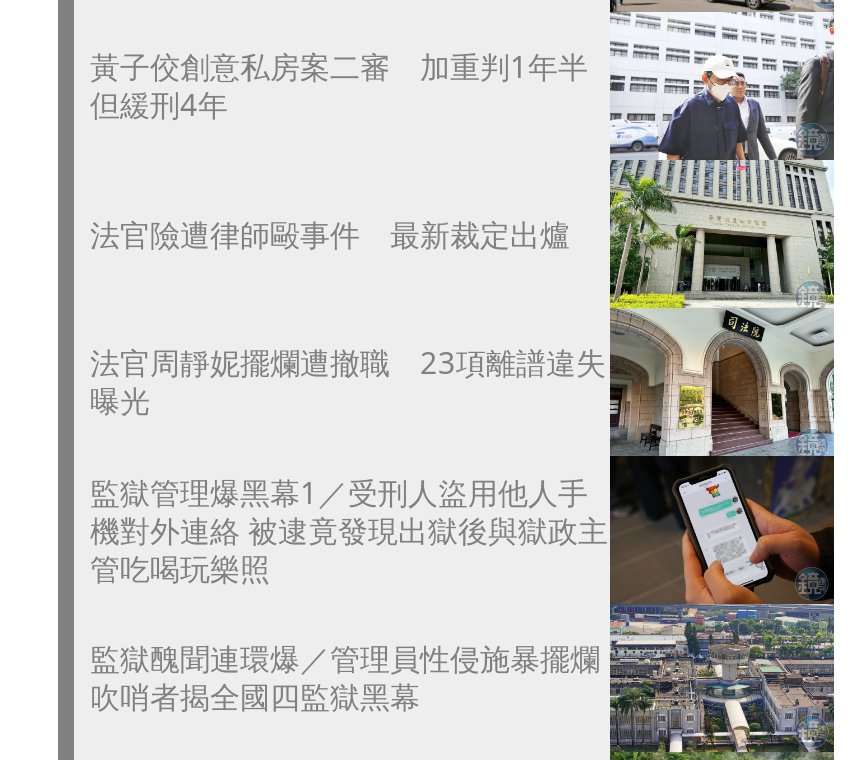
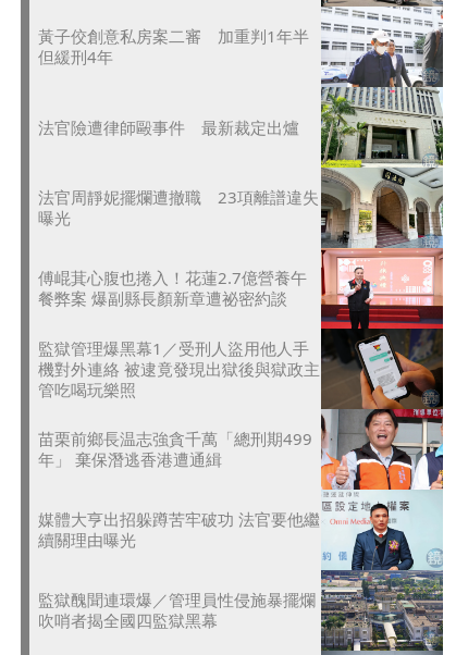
+ [image]
+ 傅崐萁心腹也捲入！花蓮2.7億營養午
+ 餐弊案 爆副縣長顏新章遭祕密約談

+ [image]
+ 苗栗前鄉長温志強貪千萬「總刑期499
+ 年」 棄保潛逃香港遭通緝
+ 媒體大亨出招躲蹲苦牢破功 法官要他繼
+ 續關理由曝光
